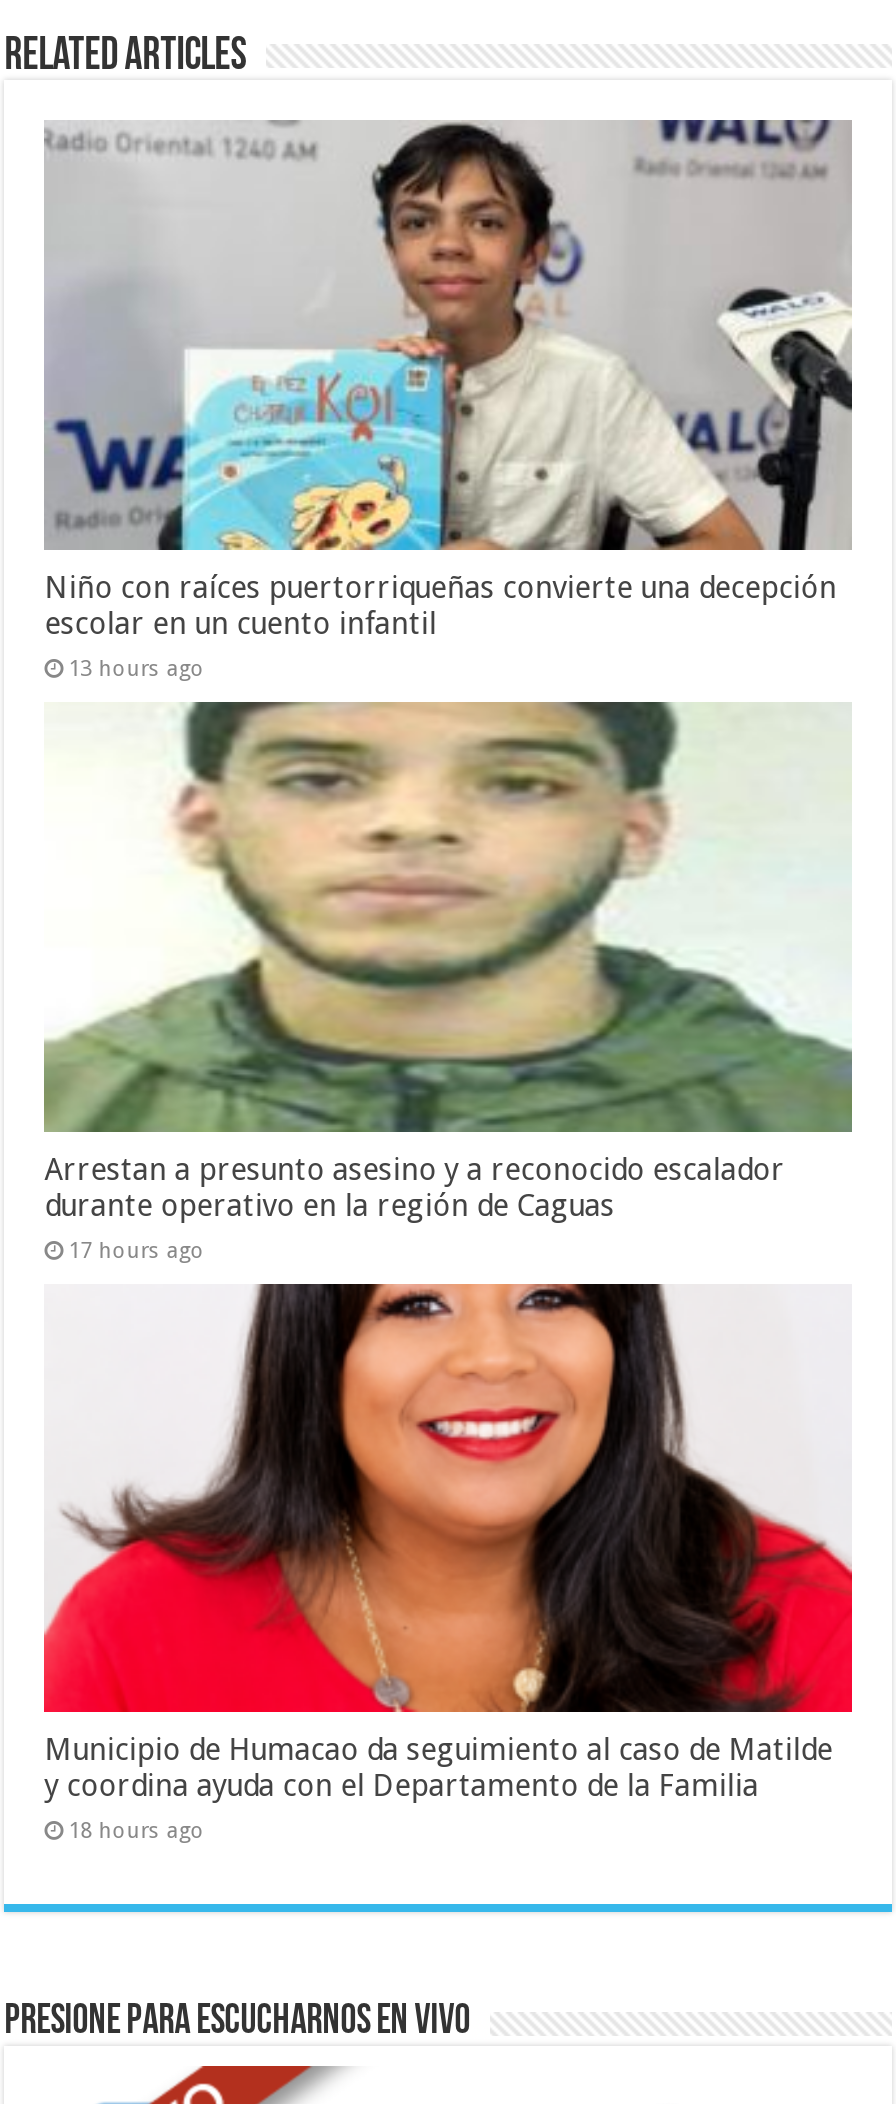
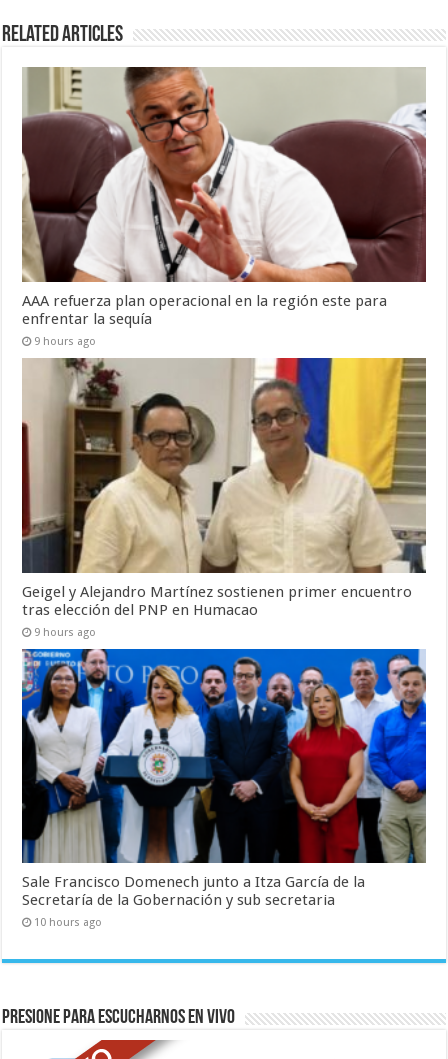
- [image]
- Niño con raíces puertorriqueñas convierte una decepción
- escolar en un cuento infantil
- 13 hours ago
+ [image]
+ AAA refuerza plan operacional en la región este para
+ enfrentar la sequía
+ 9 hours ago

- [image]
- Arrestan a presunto asesino y a reconocido escalador
- durante operativo en la región de Caguas
- 17 hours ago
+ [image]
+ Geigel y Alejandro Martínez sostienen primer encuentro
+ tras elección del PNP en Humacao
+ 9 hours ago

- [image]
- Municipio de Humacao da seguimiento al caso de Matilde
- y coordina ayuda con el Departamento de la Familia
- 18 hours ago
+ [image]
+ Sale Francisco Domenech junto a Itza García de la
+ Secretaría de la Gobernación y sub secretaria
+ 10 hours ago
